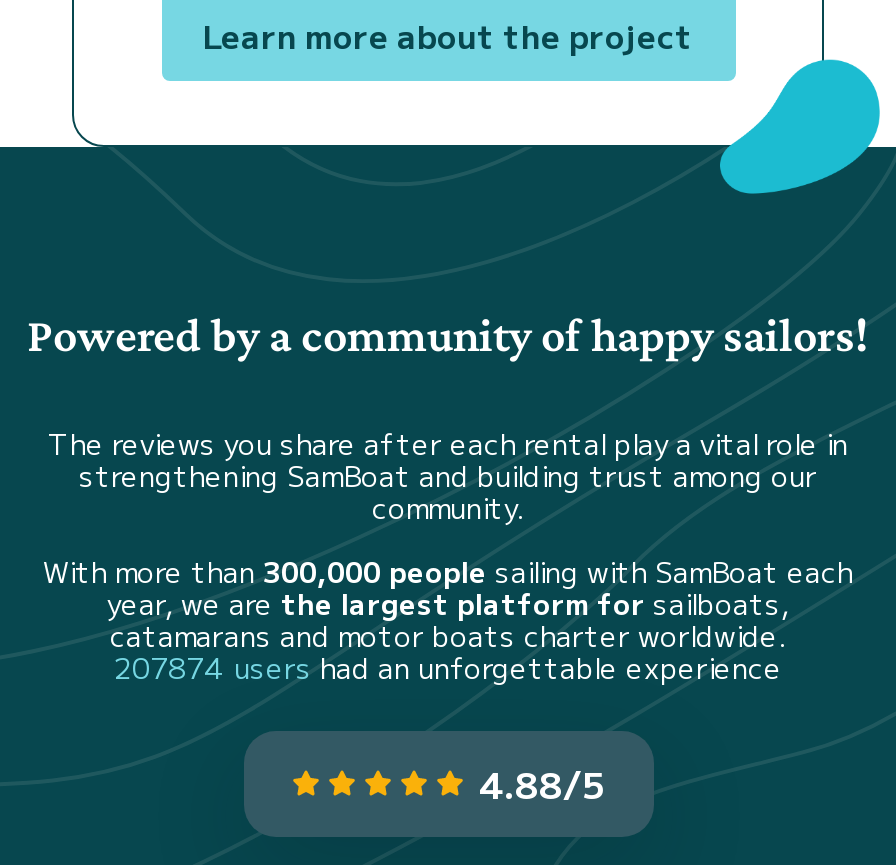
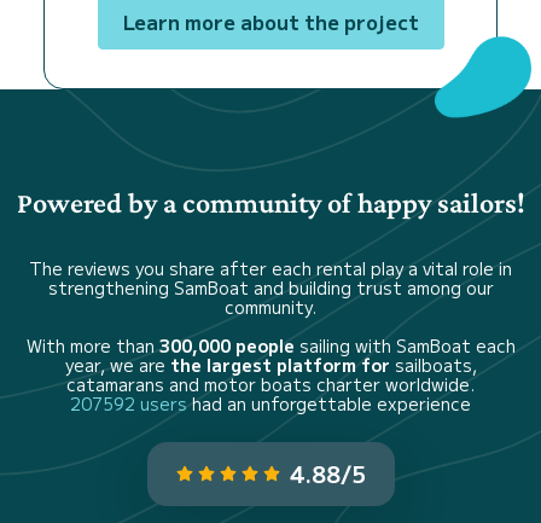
- 207874 usershad an unforgettable experience
+ 207592 usershad an unforgettable experience
